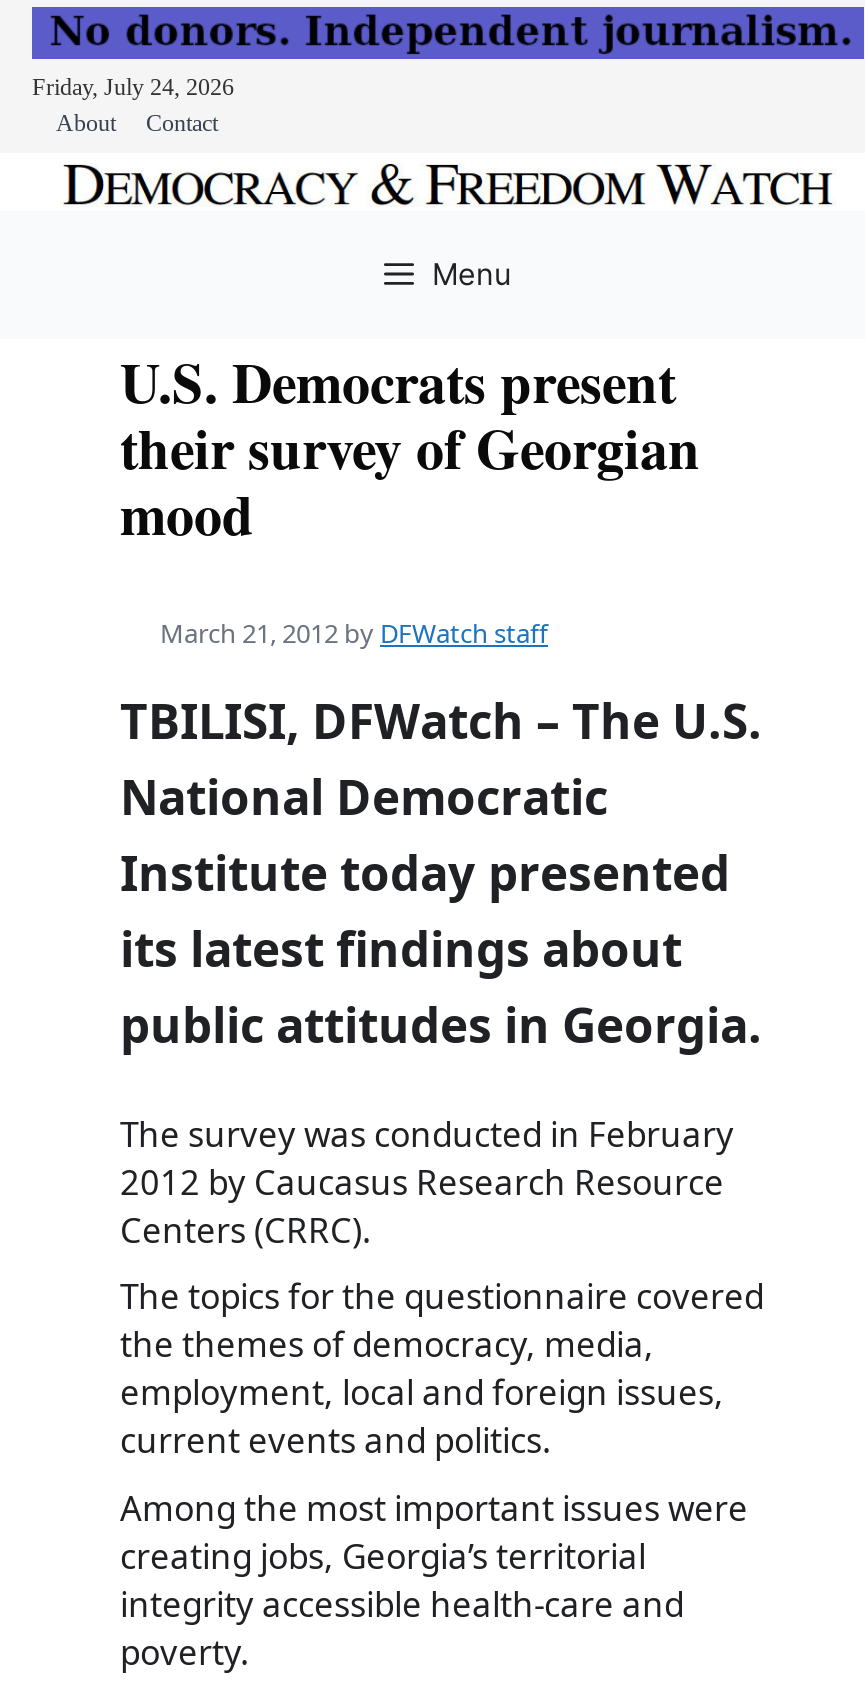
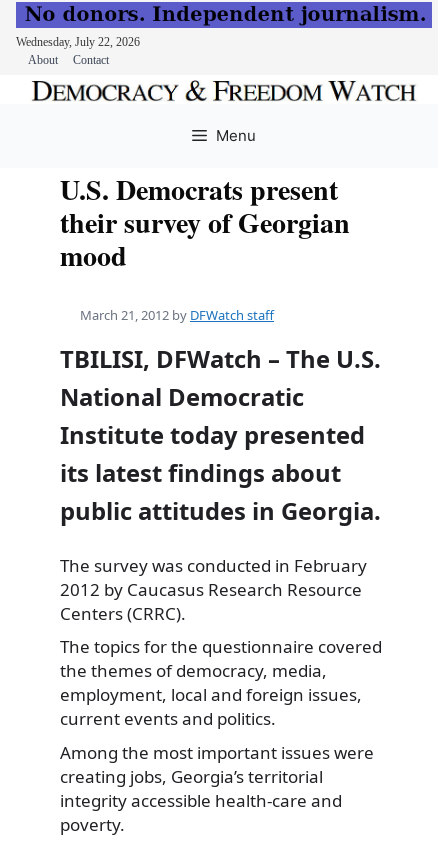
- Friday, July 24, 2026
+ Wednesday, July 22, 2026
